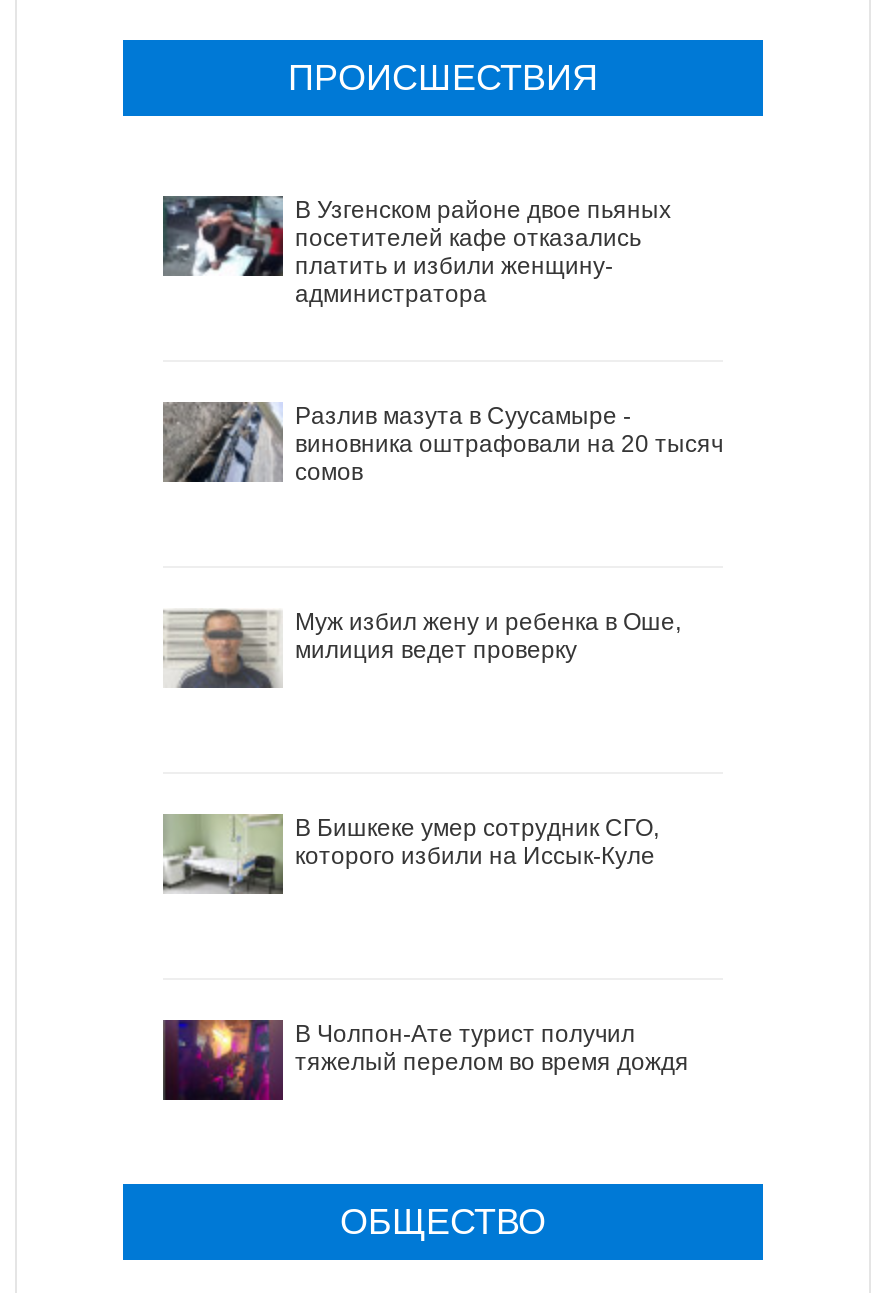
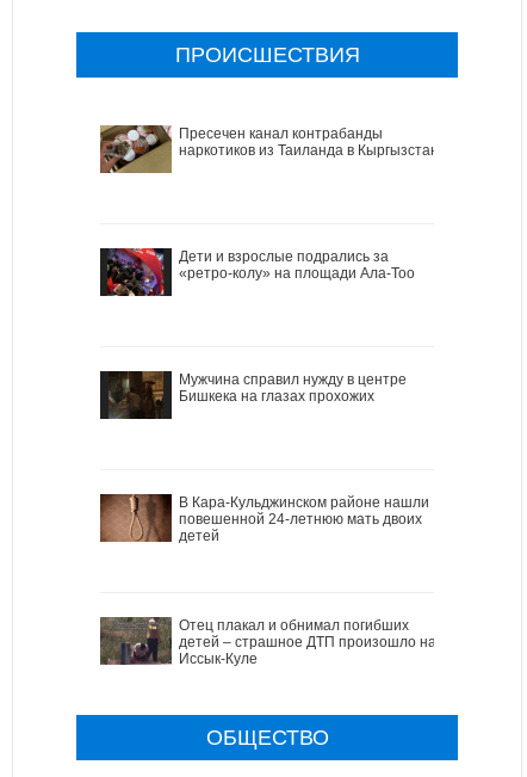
- [image]
- В Узгенском районе двое пьяных
- посетителей кафе отказались
- платить и избили женщину-
- администратора
+ [image]
+ Пресечен канал контрабанды
+ наркотиков из Таиланда в Кыргызстан

- [image]
- Разлив мазута в Суусамыре -
- виновника оштрафовали на 20 тысяч
- сомов
+ [image]
+ Дети и взрослые подрались за
+ «ретро-колу» на площади Ала-Тоо

- [image]
- Муж избил жену и ребенка в Оше,
- милиция ведет проверку
+ [image]
+ Мужчина справил нужду в центре
+ Бишкека на глазах прохожих

- [image]
- В Бишкеке умер сотрудник СГО,
- которого избили на Иссык-Куле
+ [image]
+ В Кара-Кульджинском районе нашли
+ повешенной 24-летнюю мать двоих
+ детей

- [image]
- В Чолпон-Ате турист получил
- тяжелый перелом во время дождя
+ [image]
+ Отец плакал и обнимал погибших
+ детей – страшное ДТП произошло на
+ Иссык-Куле
